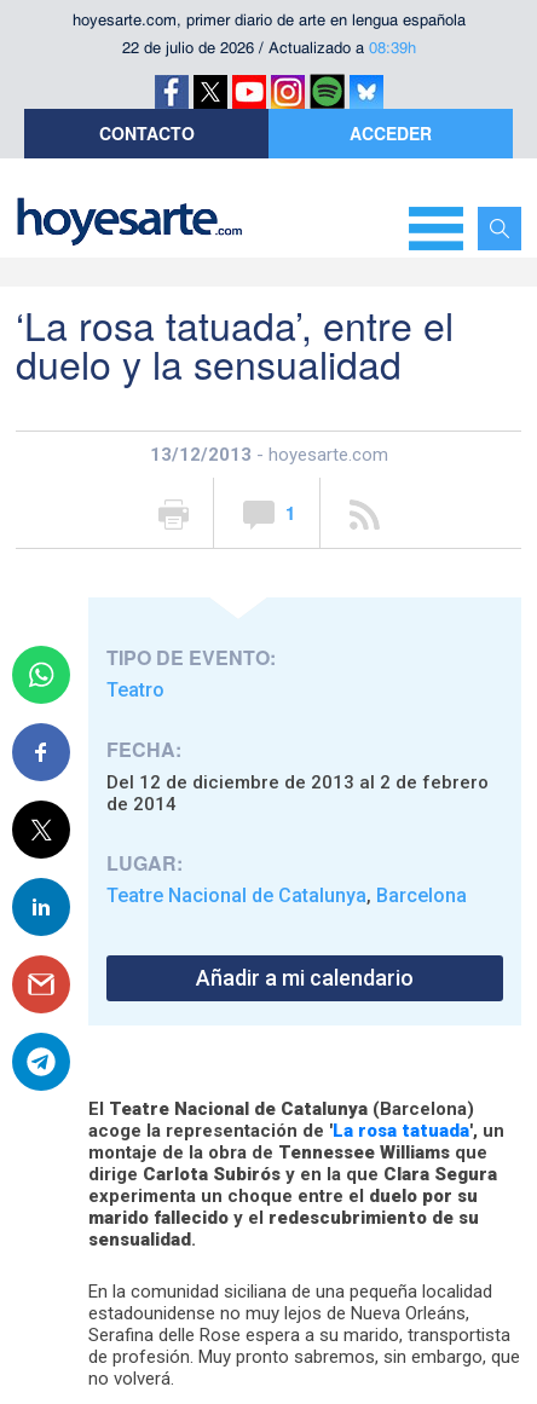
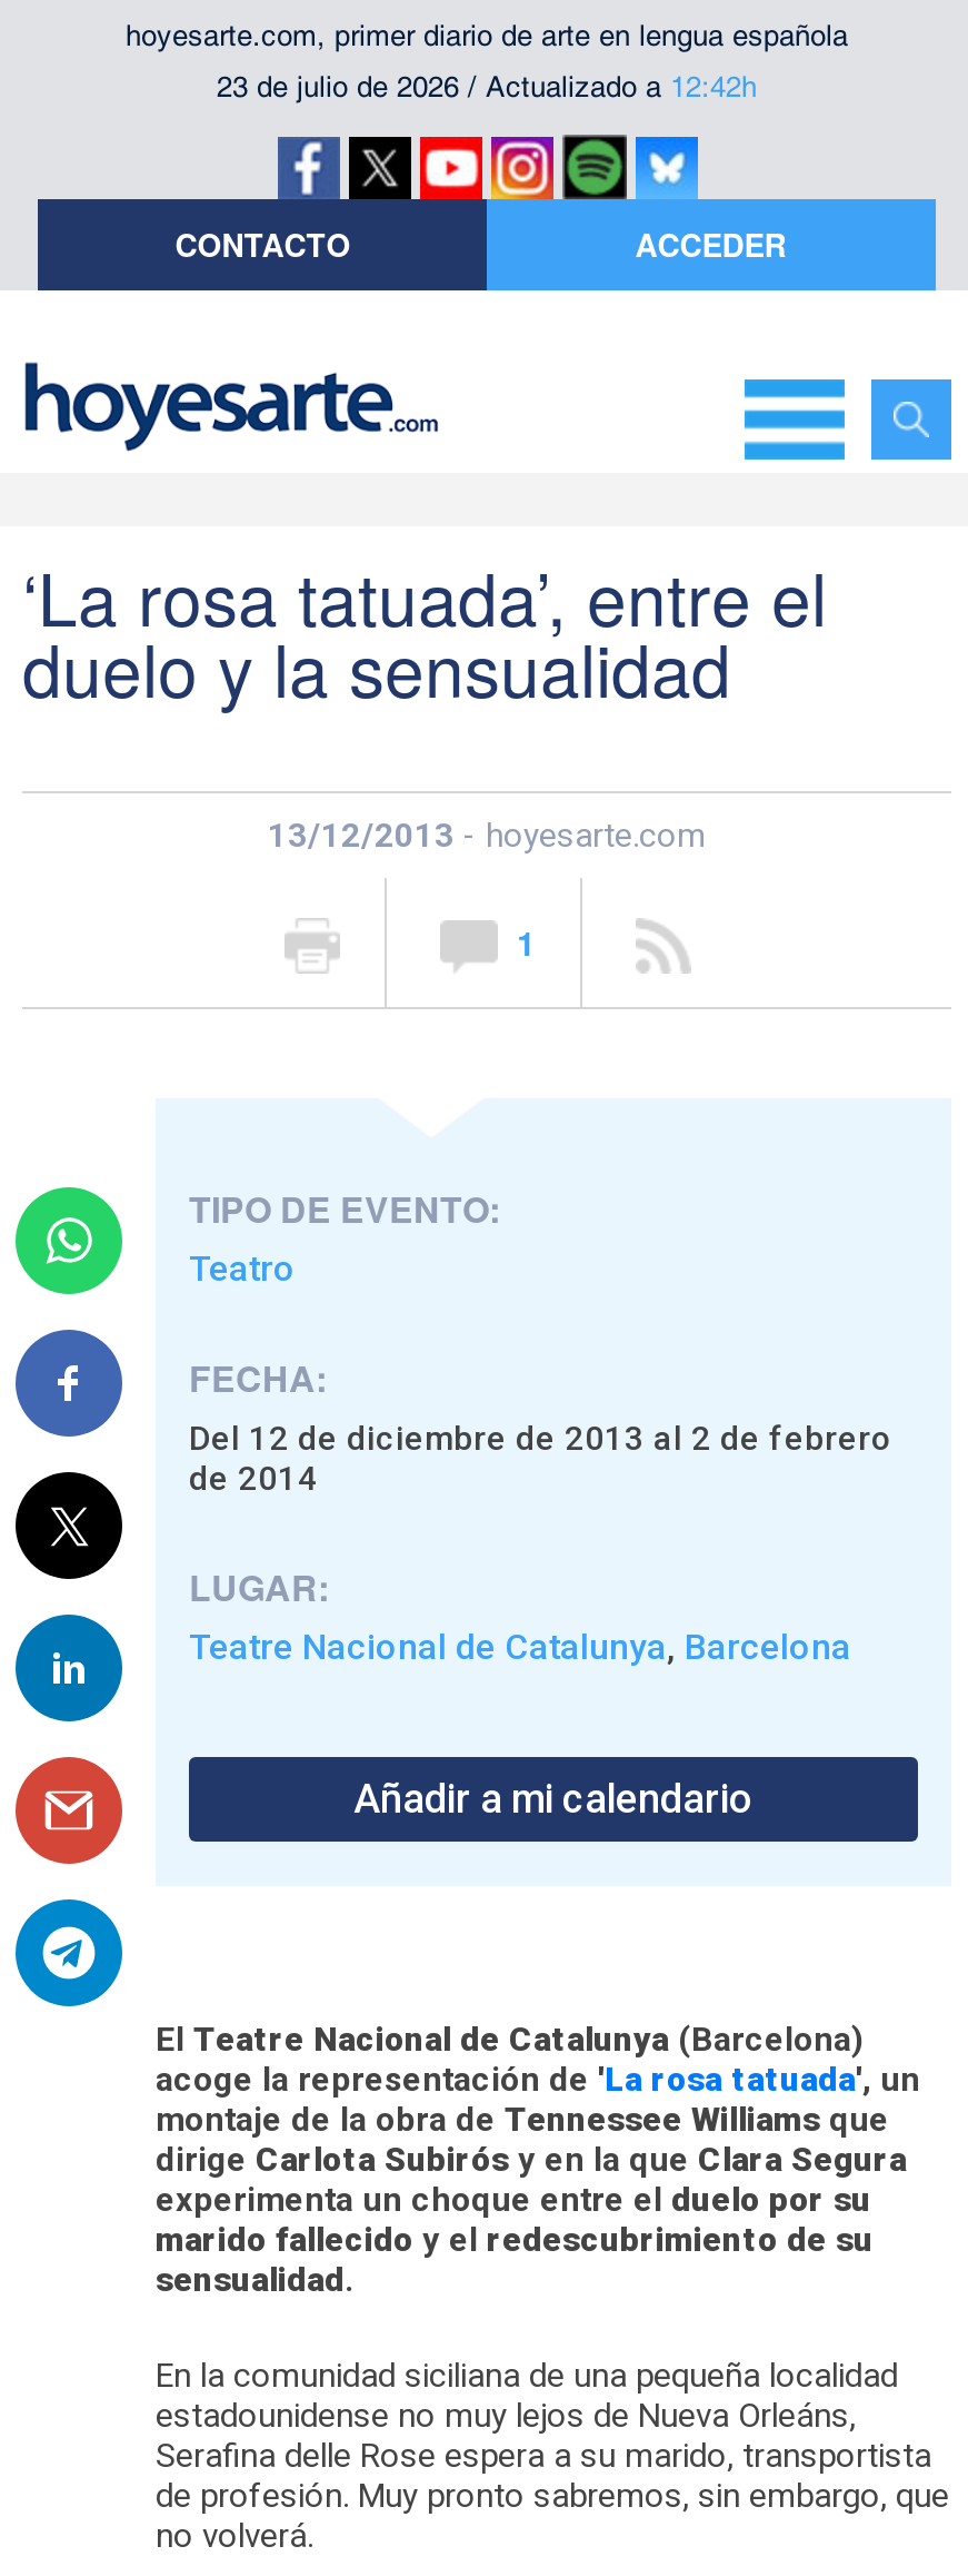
- 22 de julio de 2026 / Actualizado a 08:39h
+ 23 de julio de 2026 / Actualizado a 12:42h
